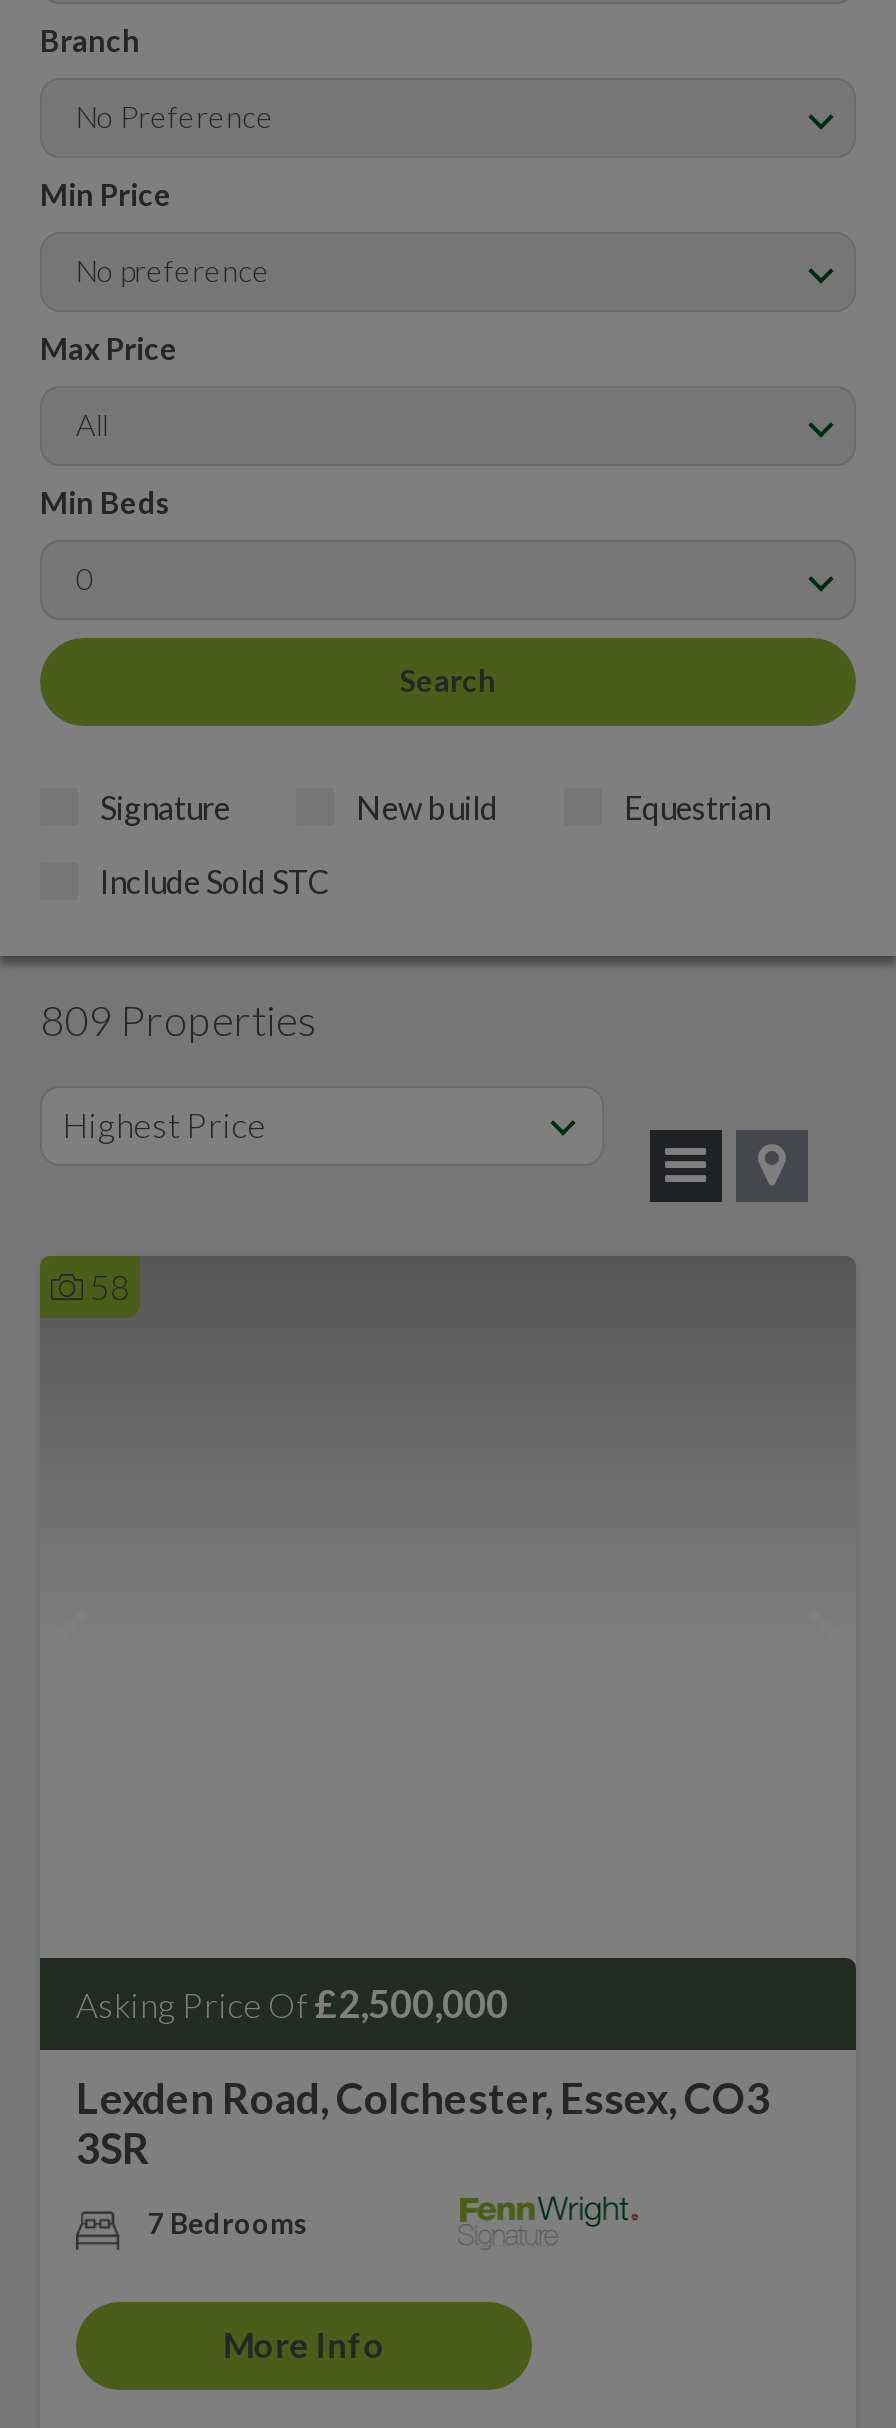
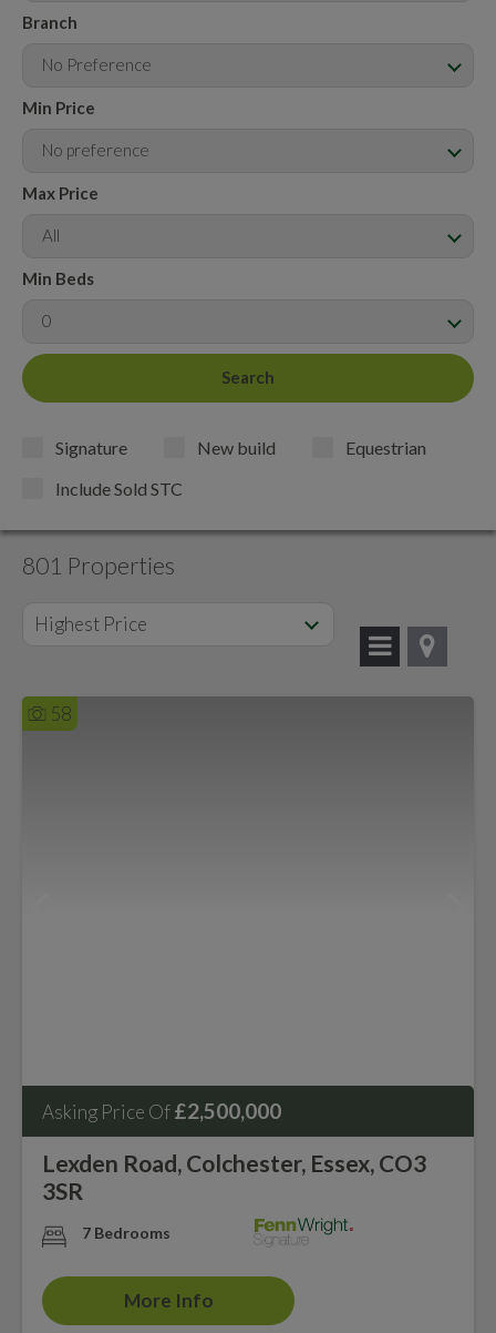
- 809 Properties
+ 801 Properties
